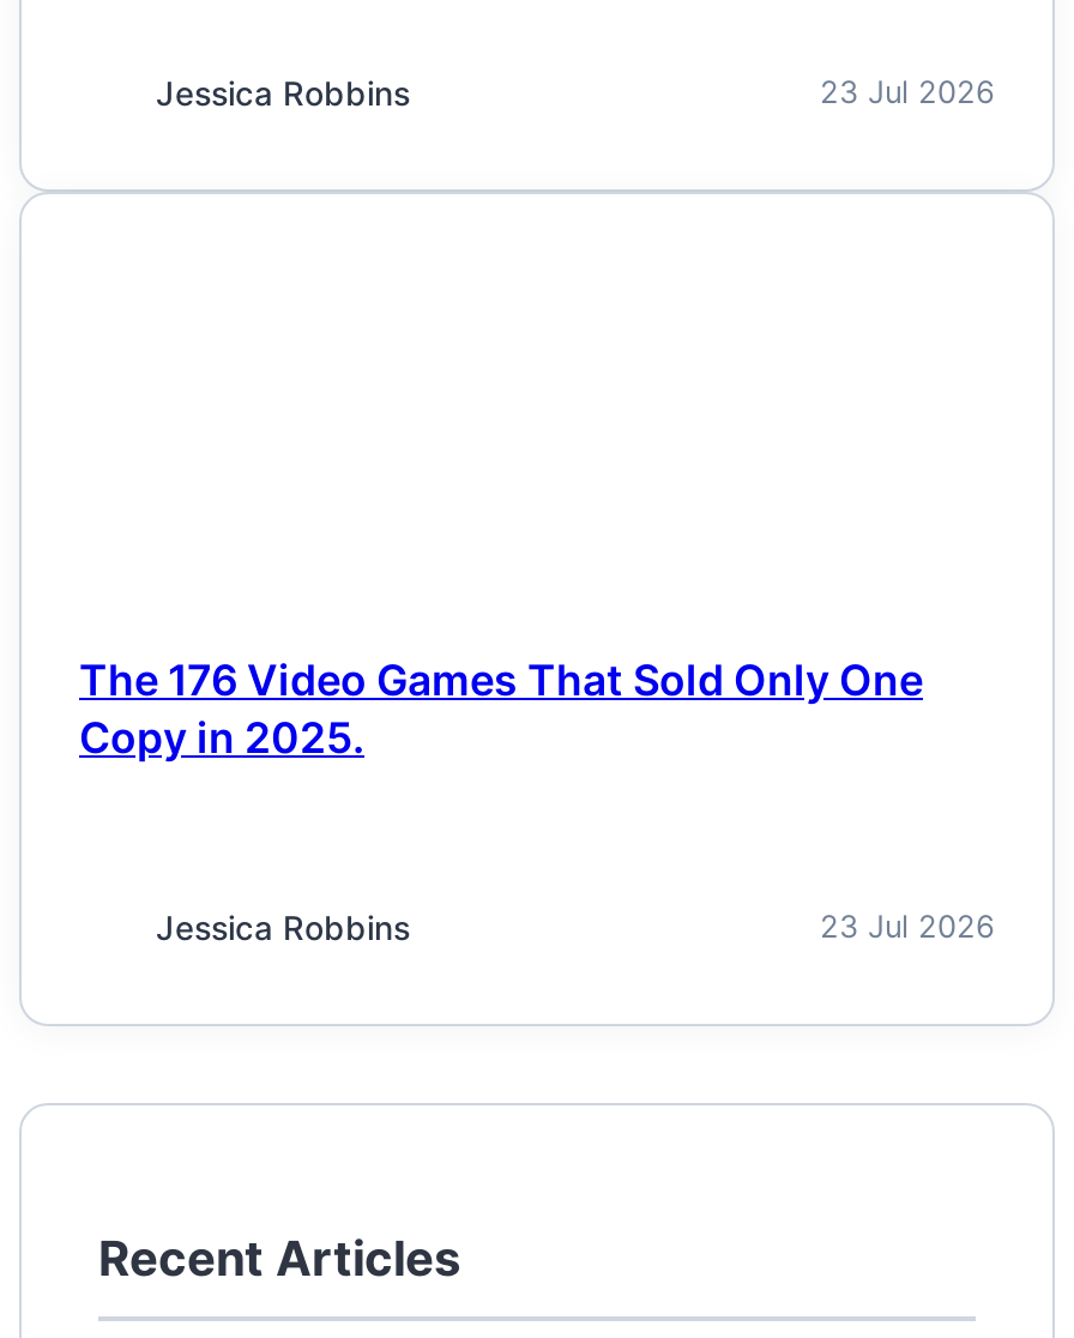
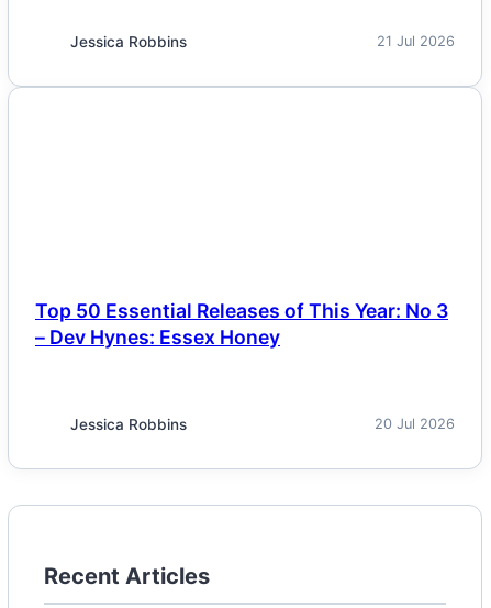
- 23 Jul 2026
+ 21 Jul 2026

- The 176 Video Games That Sold Only One
- Copy in 2025.
+ Top 50 Essential Releases of This Year: No 3
+ – Dev Hynes: Essex Honey

- 23 Jul 2026
+ 20 Jul 2026
